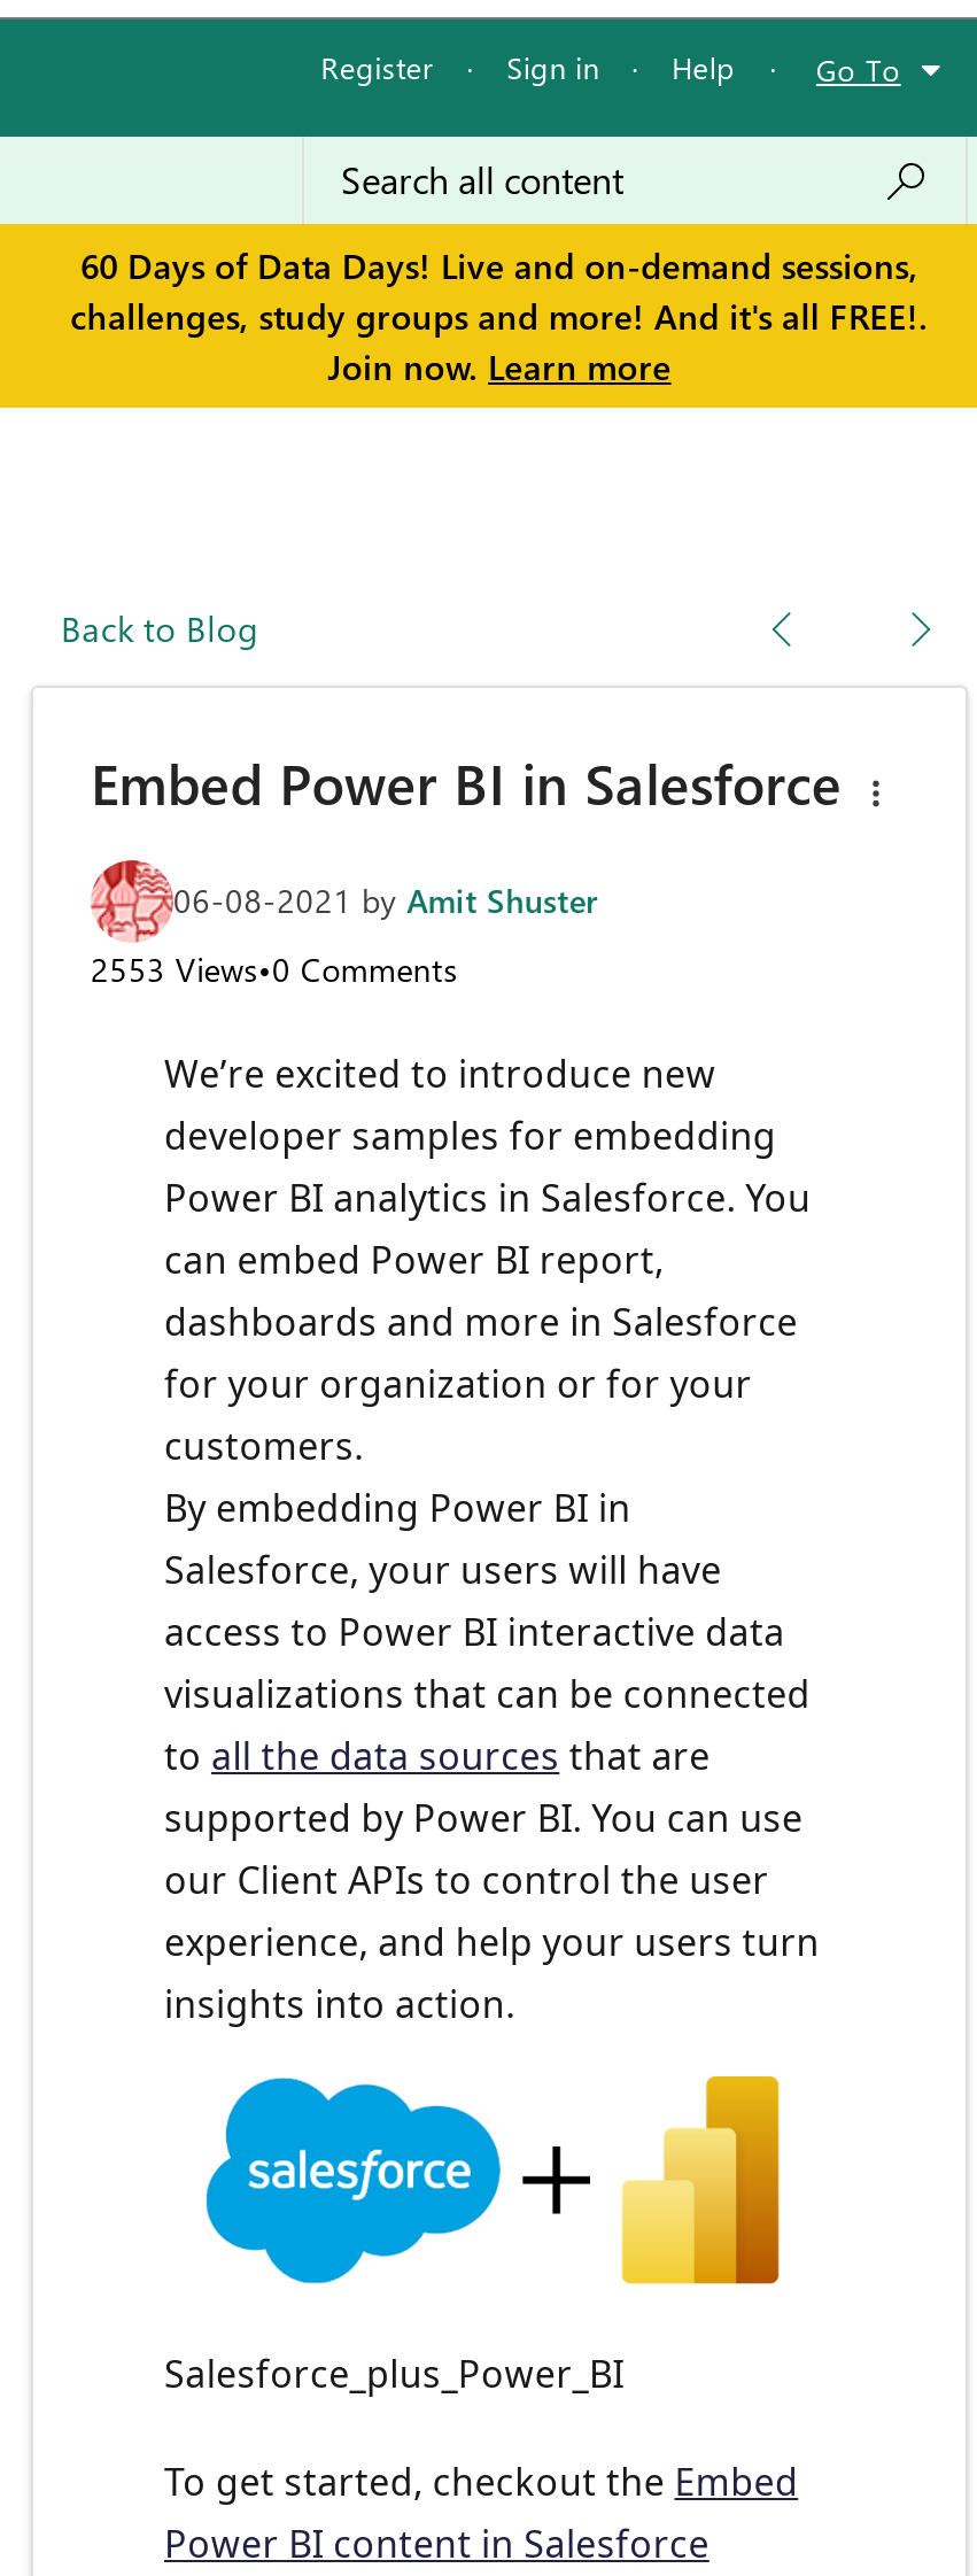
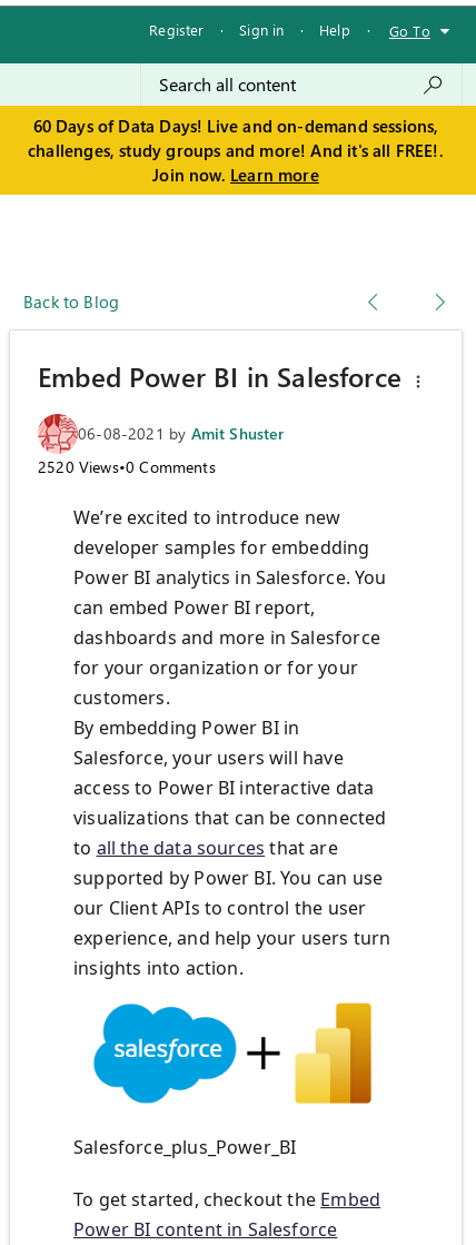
- 2553 Views•0 Comments
+ 2520 Views•0 Comments
